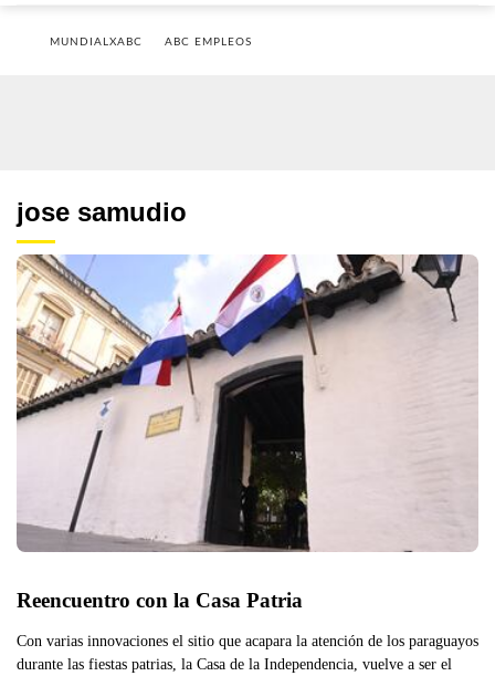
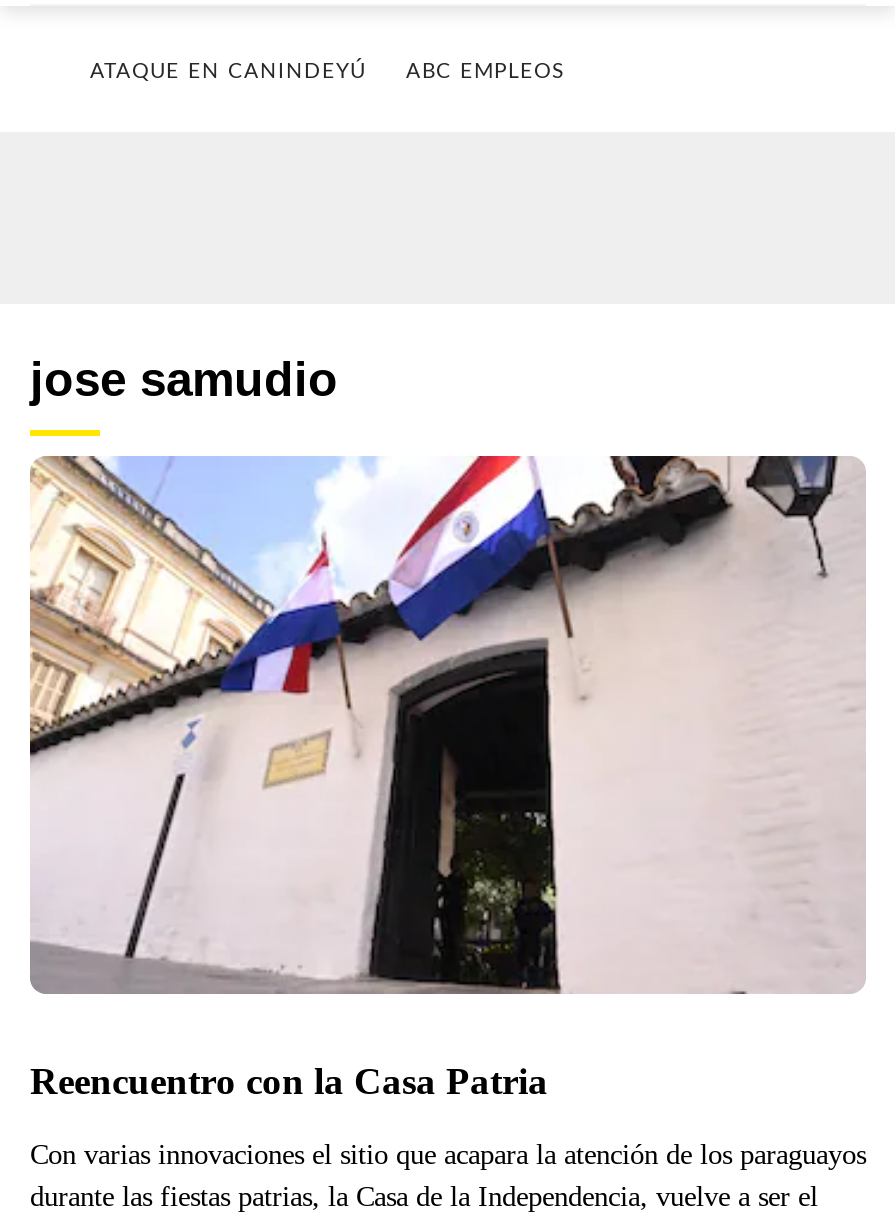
- MUNDIALXABC
+ ATAQUE EN CANINDEYÚ
